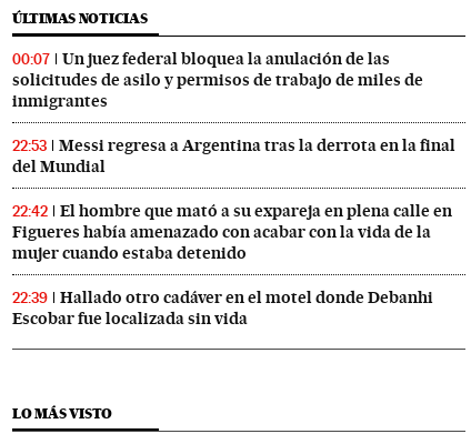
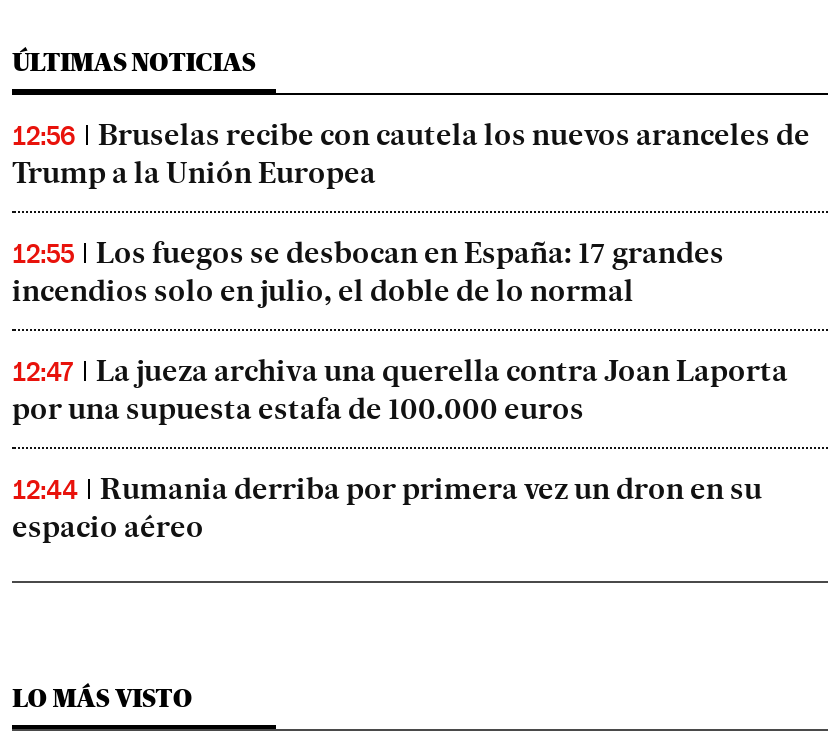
- 00:07
- Un juez federal bloquea la anulación de las
- solicitudes de asilo y permisos de trabajo de miles de
- inmigrantes
+ 12:56
+ Bruselas recibe con cautela los nuevos aranceles de
+ Trump a la Unión Europea

- 22:53
- Messi regresa a Argentina tras la derrota en la final
- del Mundial
+ 12:55
+ Los fuegos se desbocan en España: 17 grandes
+ incendios solo en julio, el doble de lo normal

- 22:42
- El hombre que mató a su expareja en plena calle en
- Figueres había amenazado con acabar con la vida de la
- mujer cuando estaba detenido
+ 12:47
+ La jueza archiva una querella contra Joan Laporta
+ por una supuesta estafa de 100.000 euros

- 22:39
- Hallado otro cadáver en el motel donde Debanhi
- Escobar fue localizada sin vida
+ 12:44
+ Rumania derriba por primera vez un dron en su
+ espacio aéreo
